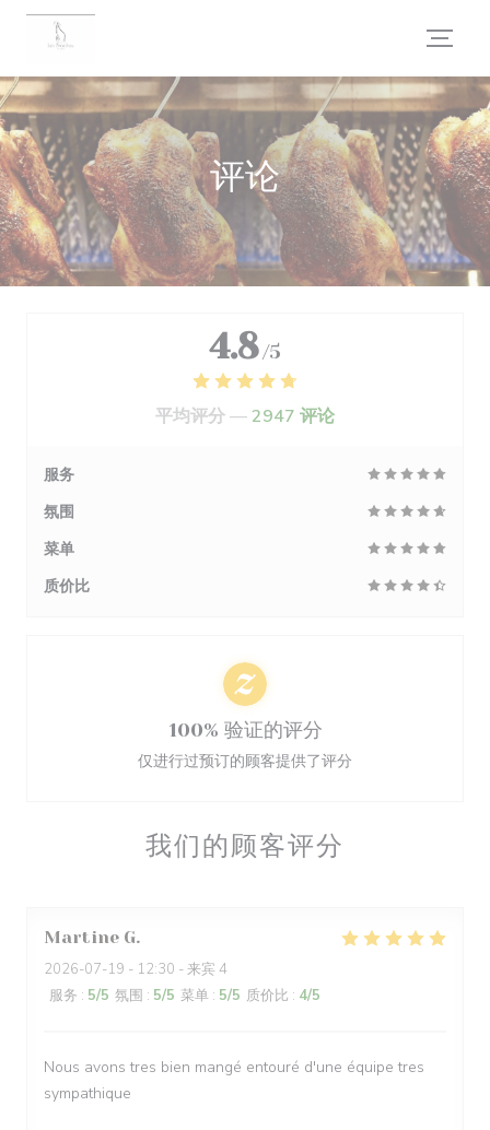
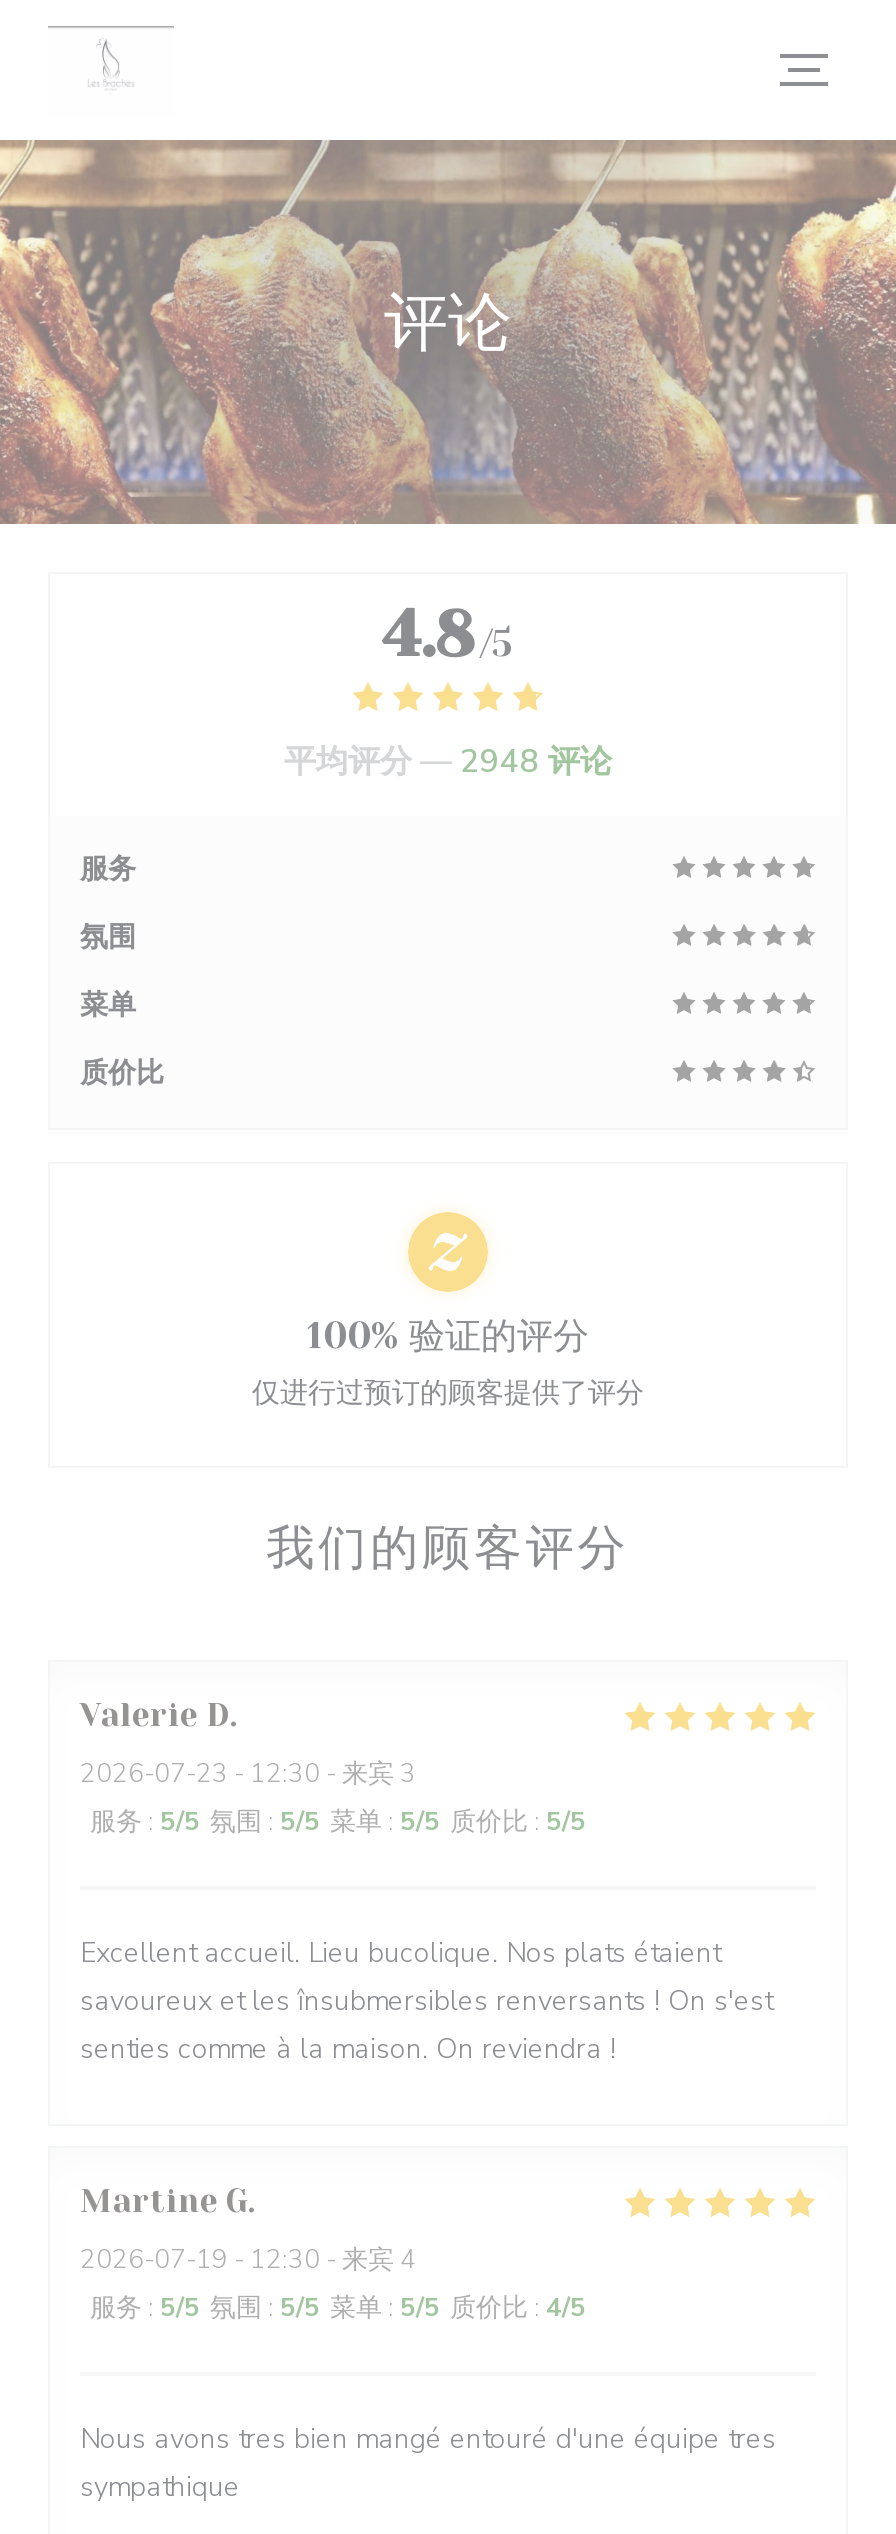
- 平均评分 — 2947 评论
+ 平均评分 — 2948 评论

+ Valerie D
+ 2026-07-23 - 12:30 - 来宾 3
+ 服务: 5/5 氛围: 5/5 菜单: 5/5 质价比: 5/5
+ Excellent accueil. Lieu bucolique. Nos plats étaient
+ savoureux et les însubmersibles renversants ! On s'est
+ senties comme à la maison. On reviendra !
